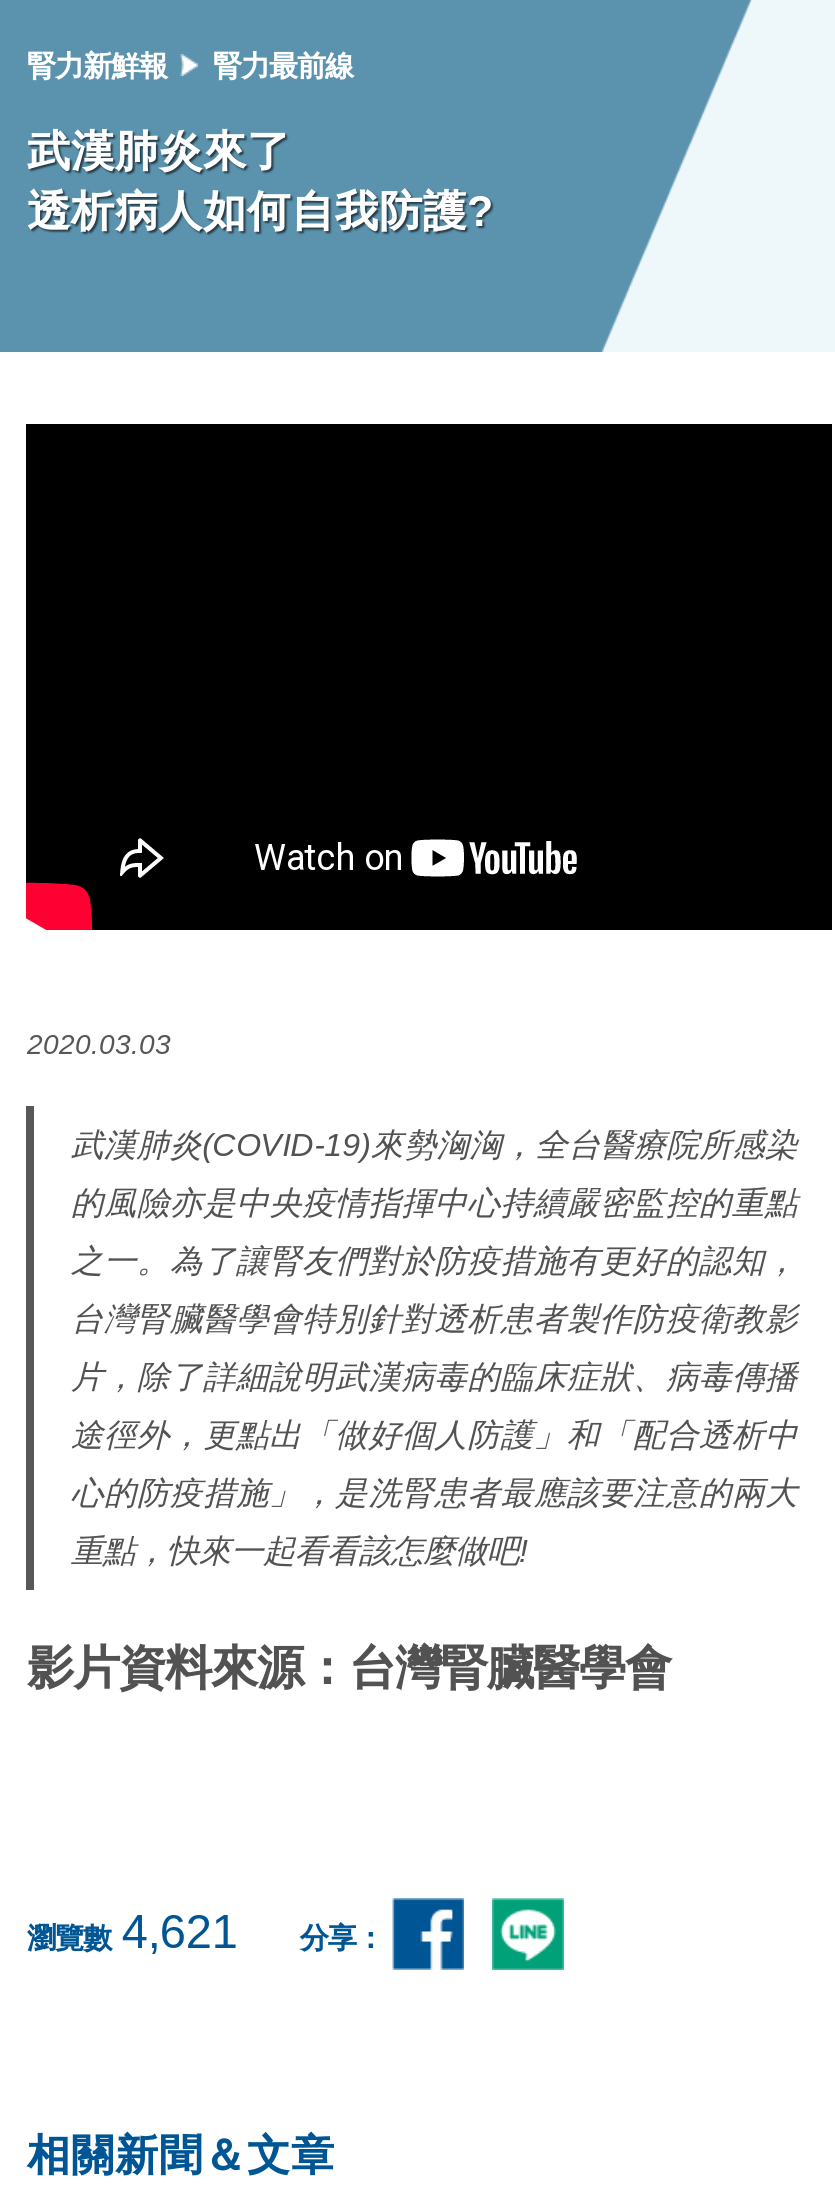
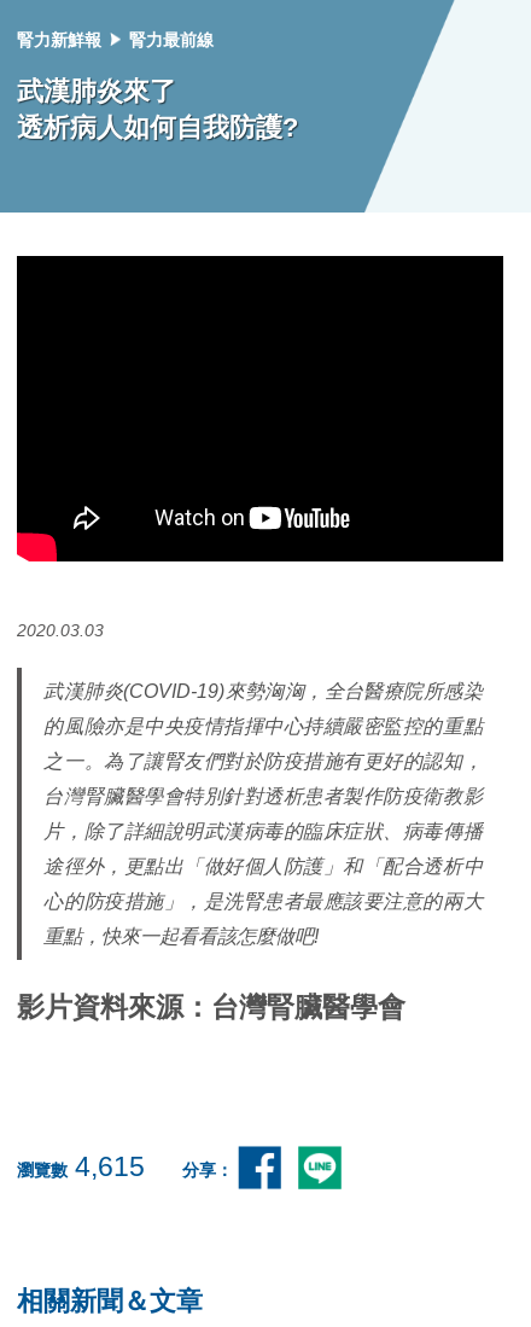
- 瀏覽數 4,621 分享：
+ 瀏覽數 4,615 分享：
